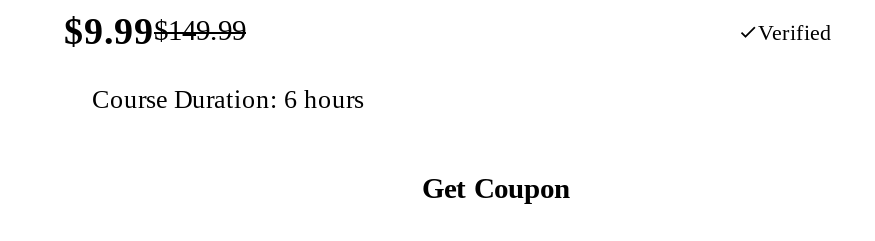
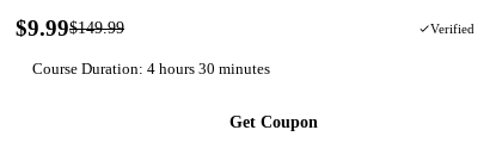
- Course Duration: 6 hours
+ Course Duration: 4 hours 30 minutes
